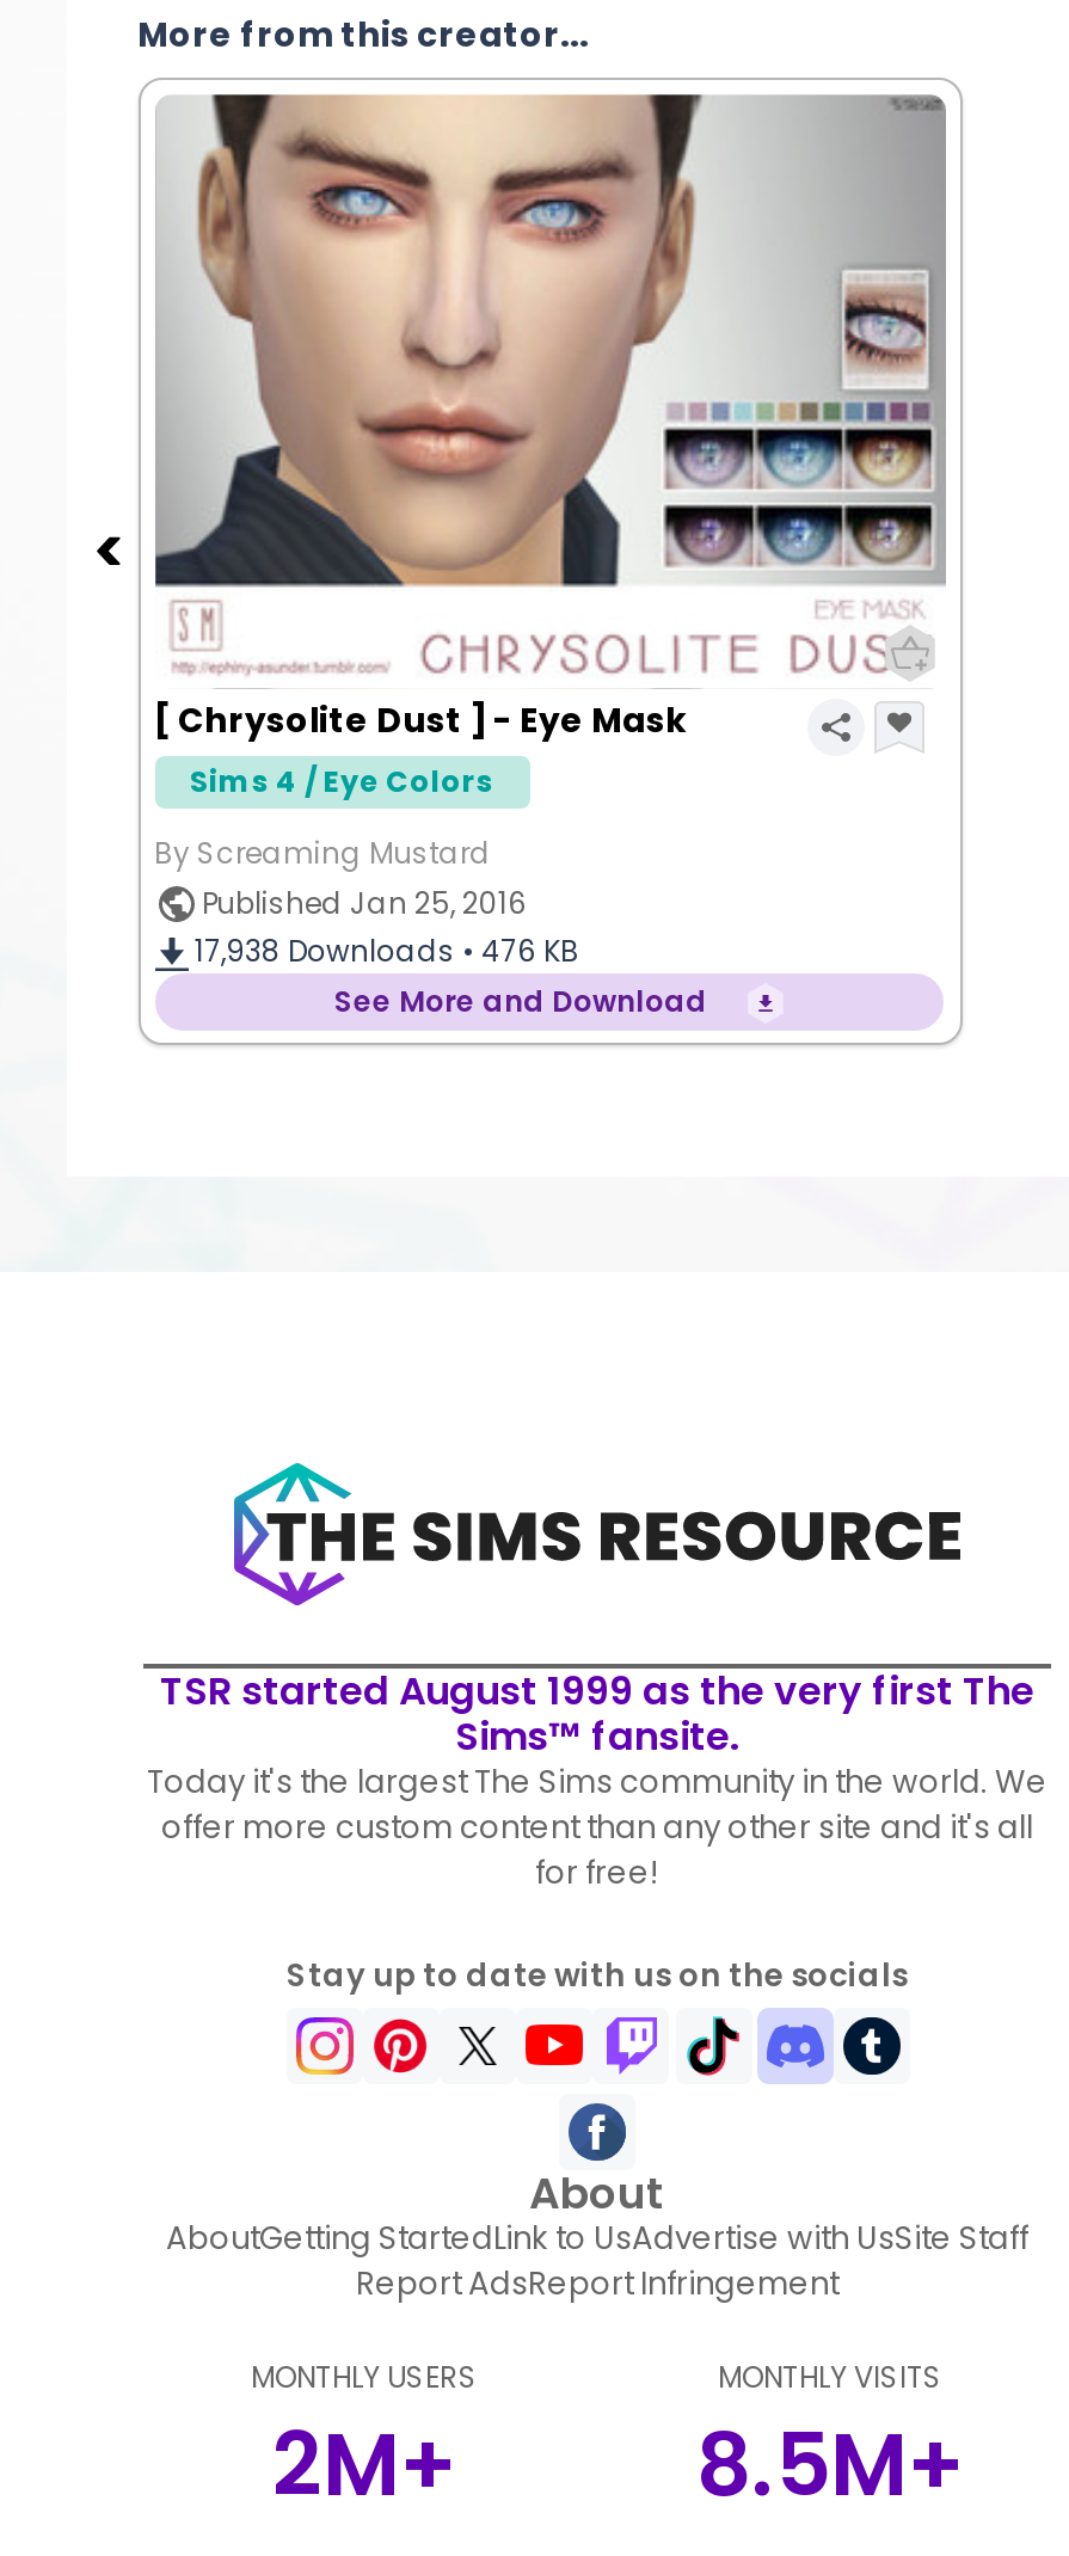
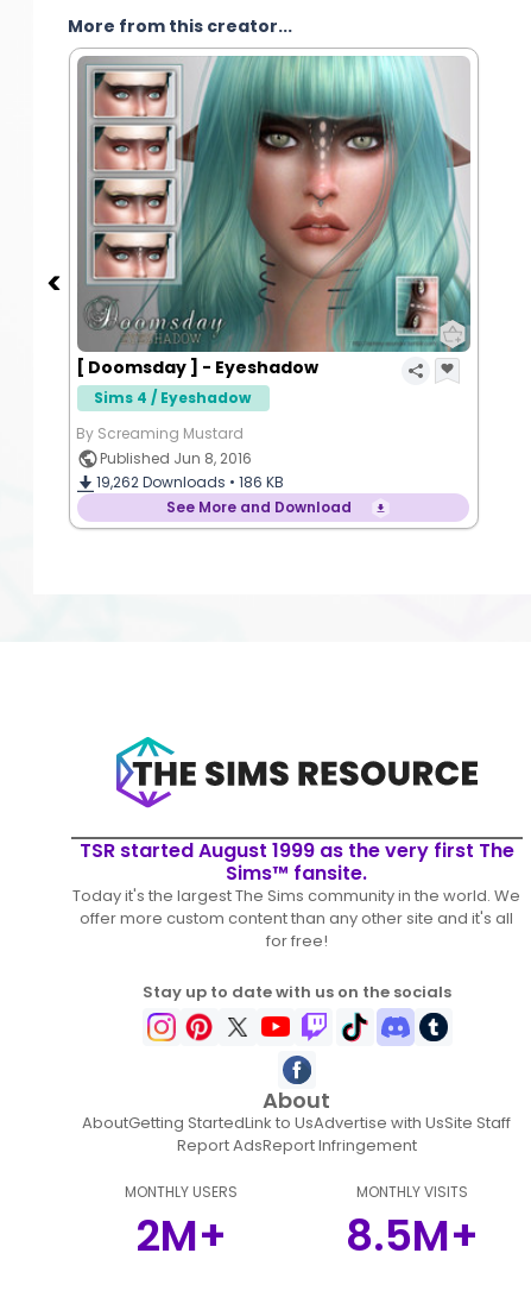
- [image]
- [ Chrysolite Dust ] - Eye Mask
- Sims 4 / Eye Colors
+ [image]
+ [ Doomsday ] - Eyeshadow
+ Sims 4 / Eyeshadow

- Published Jan 25, 2016
+ Published Jun 8, 2016

- 17,938 Downloads • 476 KB
+ 19,262 Downloads • 186 KB
